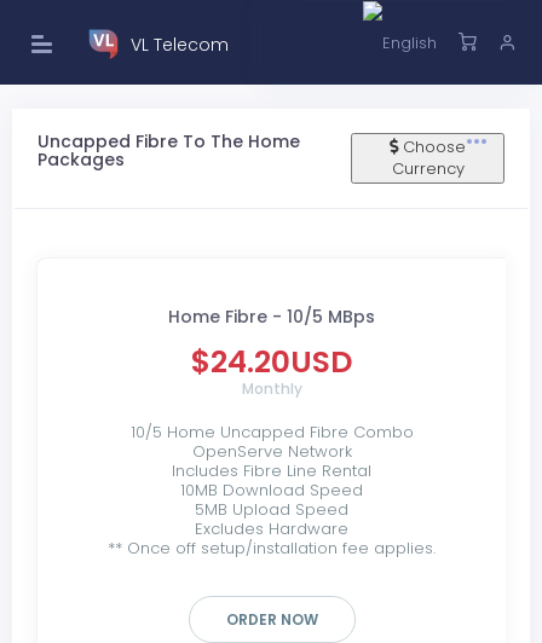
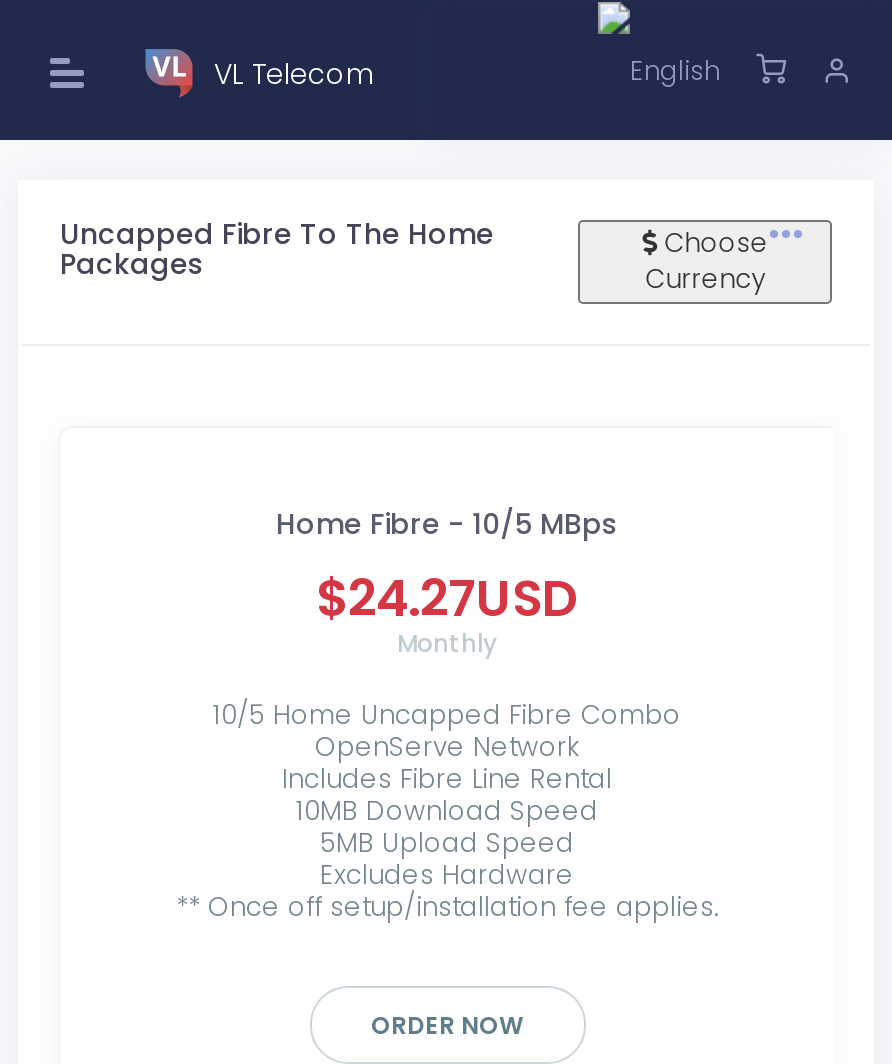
- $24.20USD
+ $24.27USD
